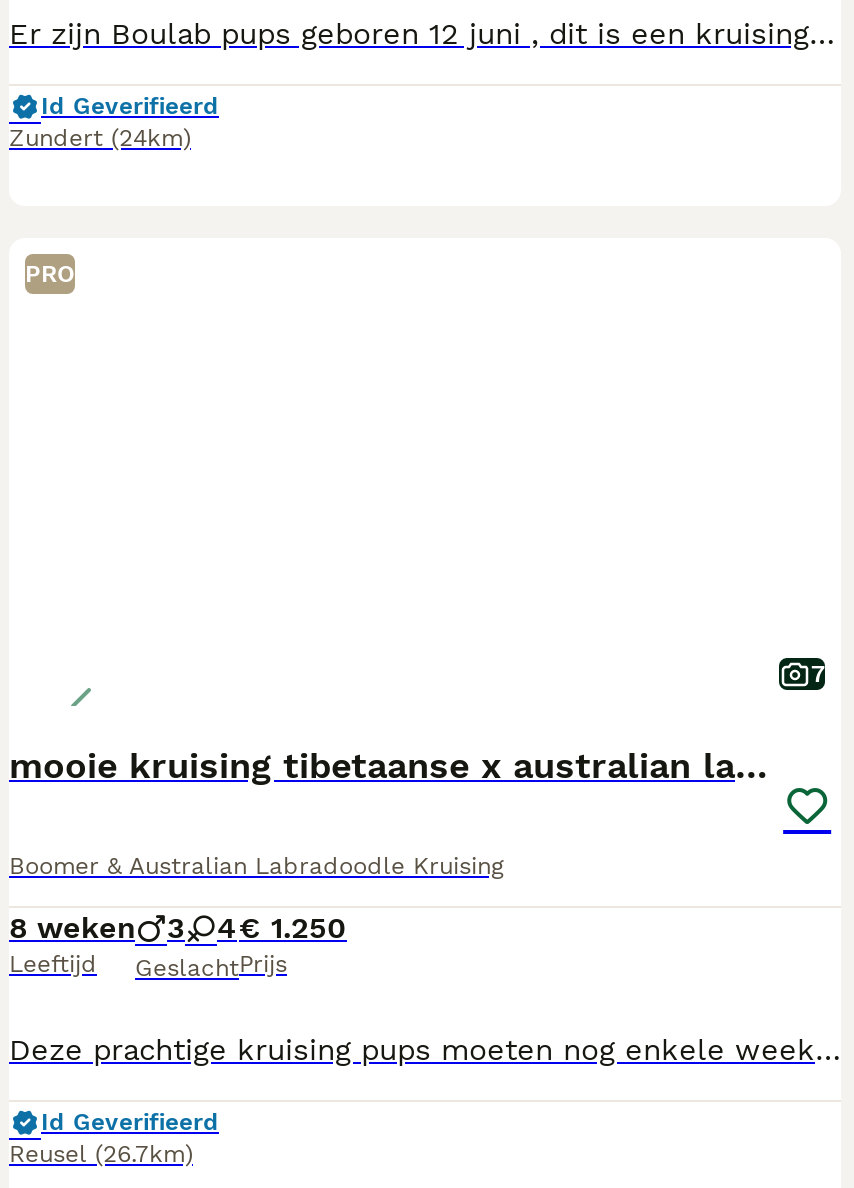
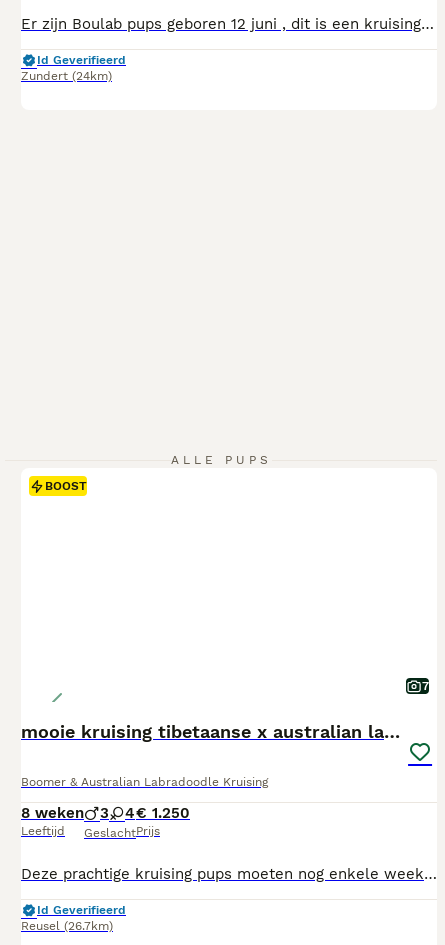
- PRO
+ ALLE PUPS
+ BOOST
